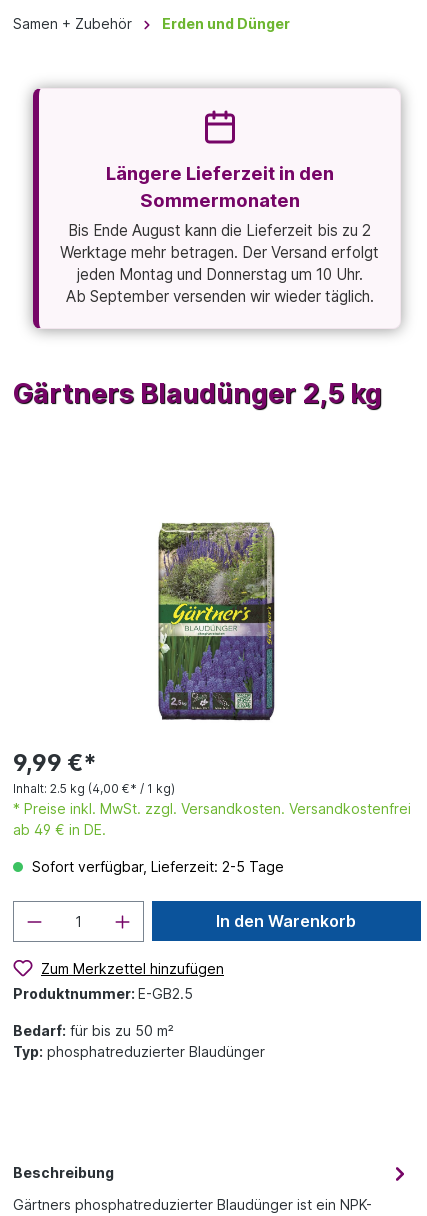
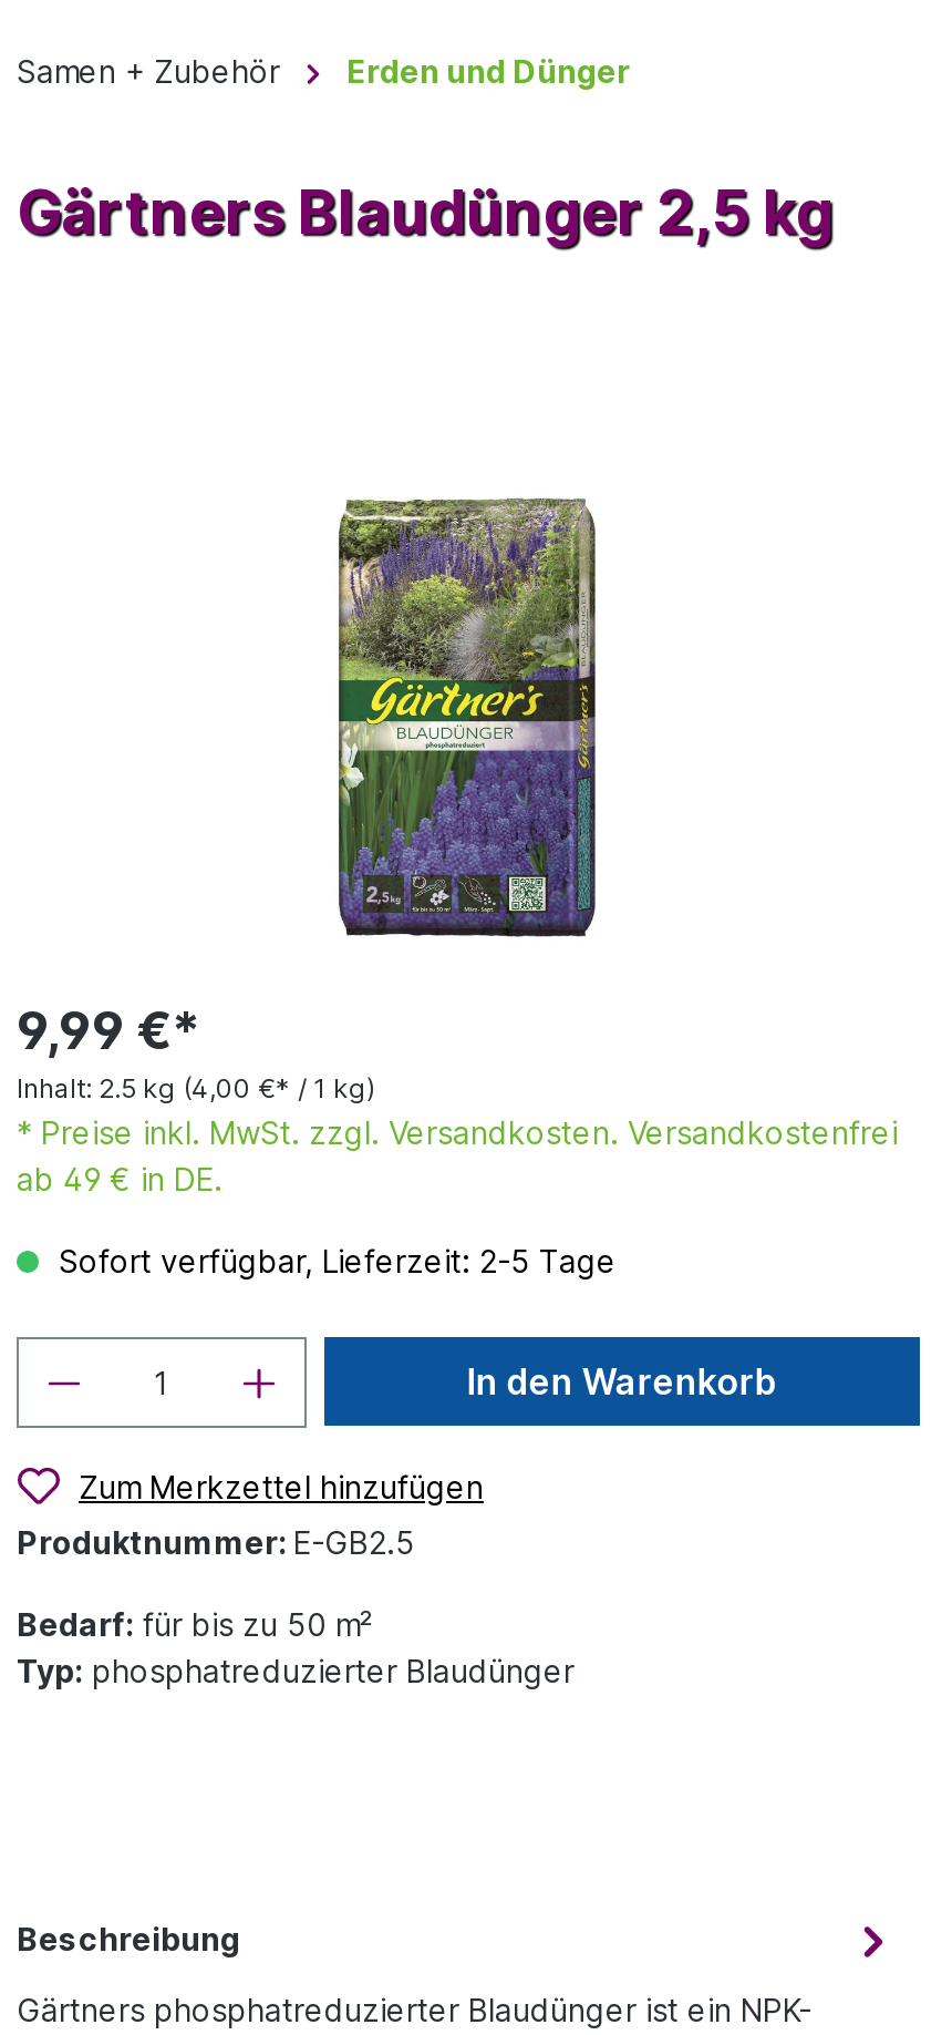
- [image]
- Längere Lieferzeit in den
- Sommermonaten
- Bis Ende August kann die Lieferzeit bis zu 2
- Werktage mehr betragen. Der Versand erfolgt
- jeden Montag und Donnerstag um 10 Uhr.
- Ab September versenden wir wieder täglich.
